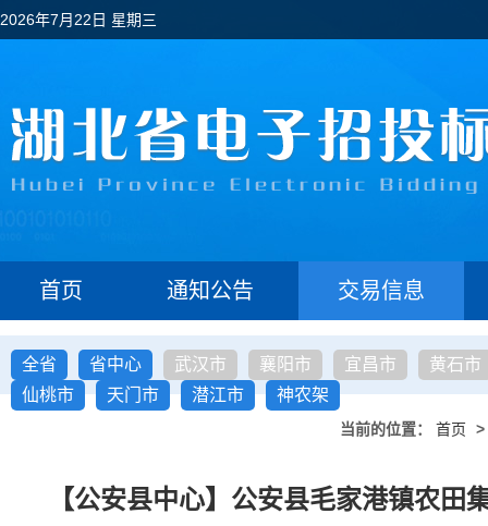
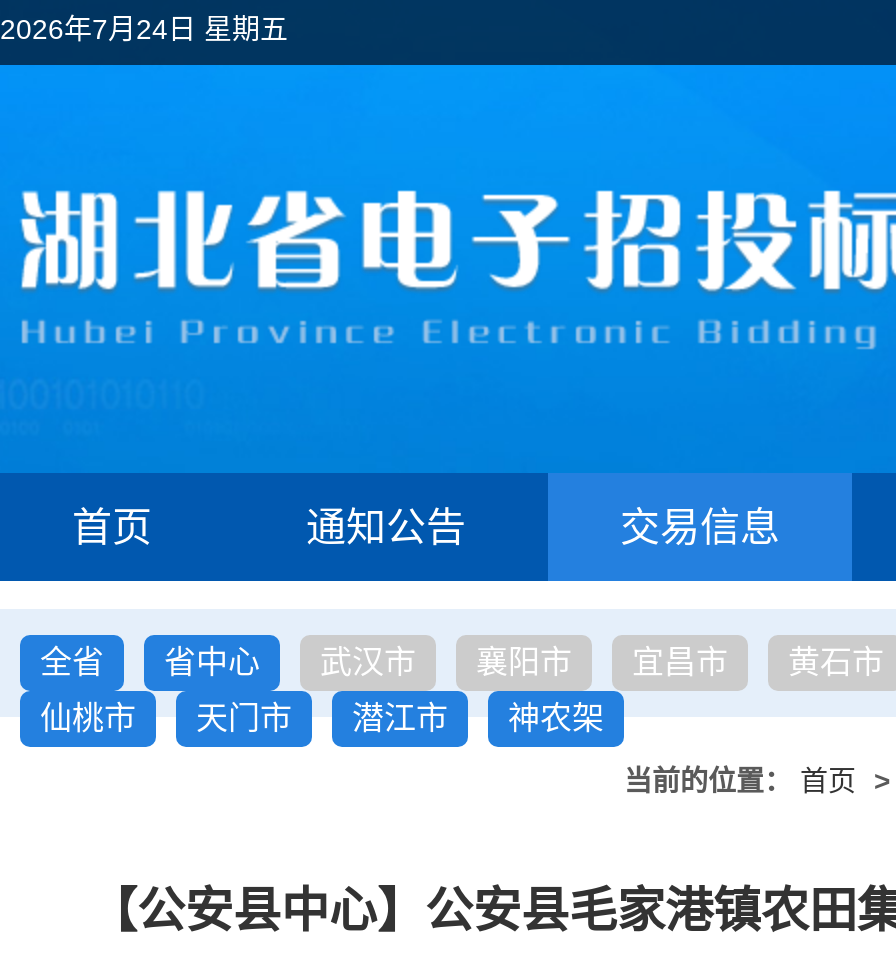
- 2026年7月22日 星期三
+ 2026年7月24日 星期五
